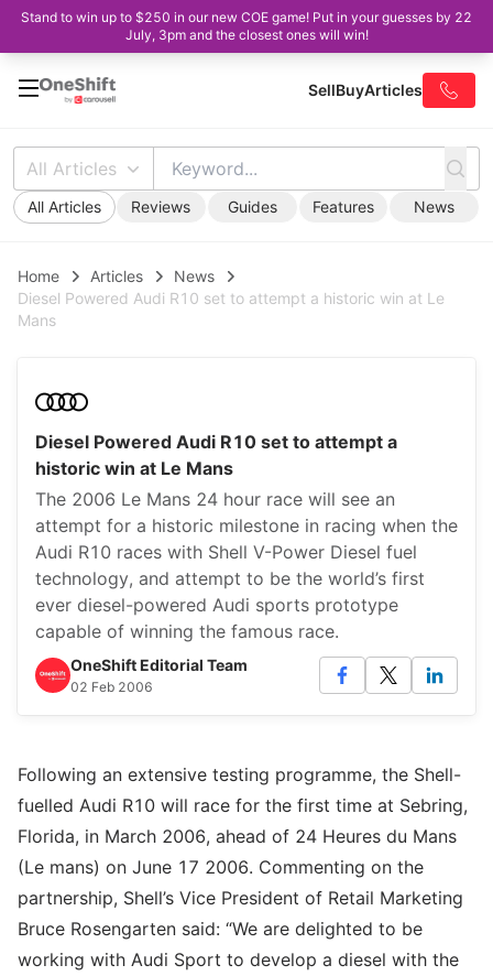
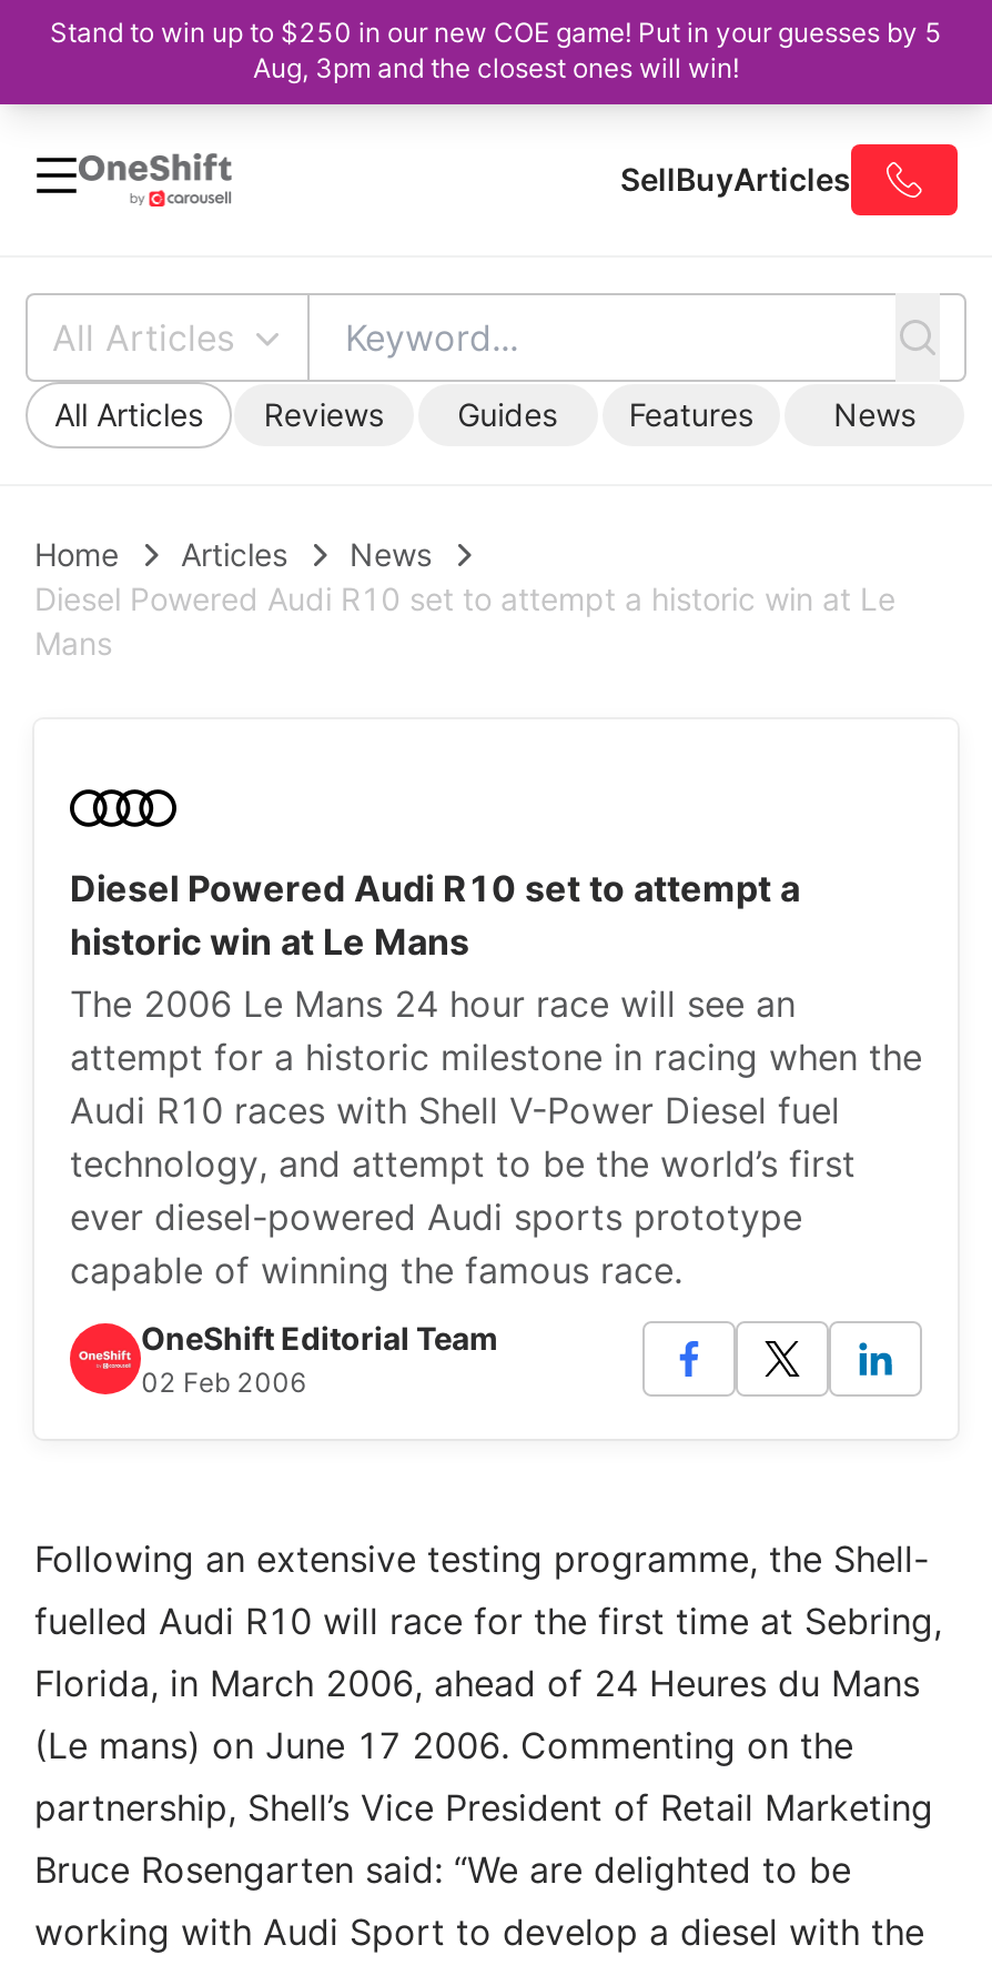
- Stand to win up to $250 in our new COE game! Put in your guesses by 22
+ Stand to win up to $250 in our new COE game! Put in your guesses by 5

- July, 3pm and the closest ones will win!
+ Aug, 3pm and the closest ones will win!
